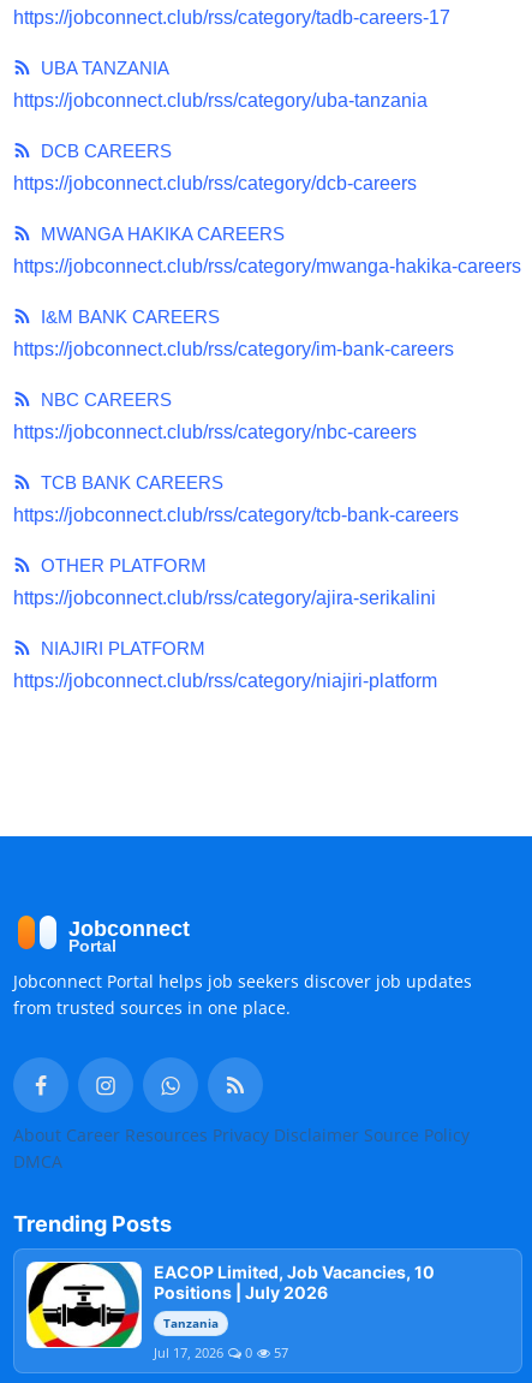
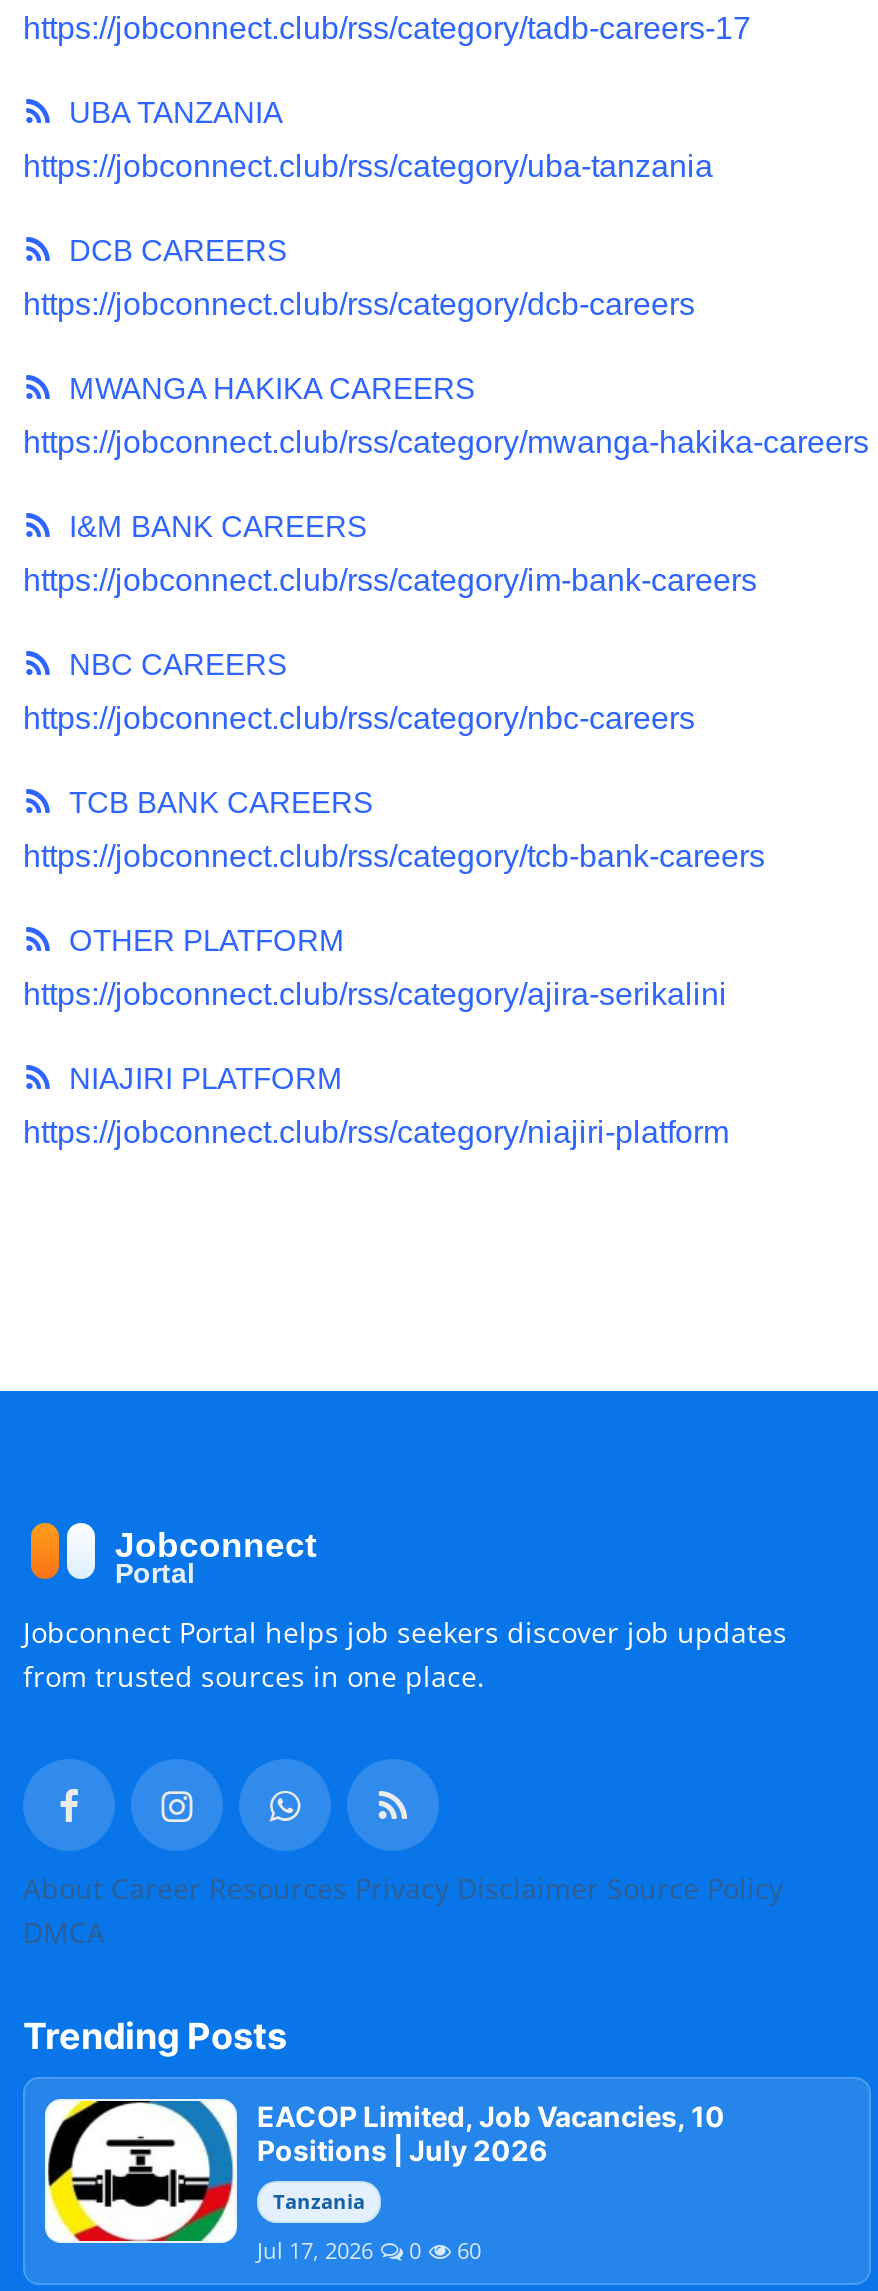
- Jul 17, 2026 0 57
+ Jul 17, 2026 0 60
